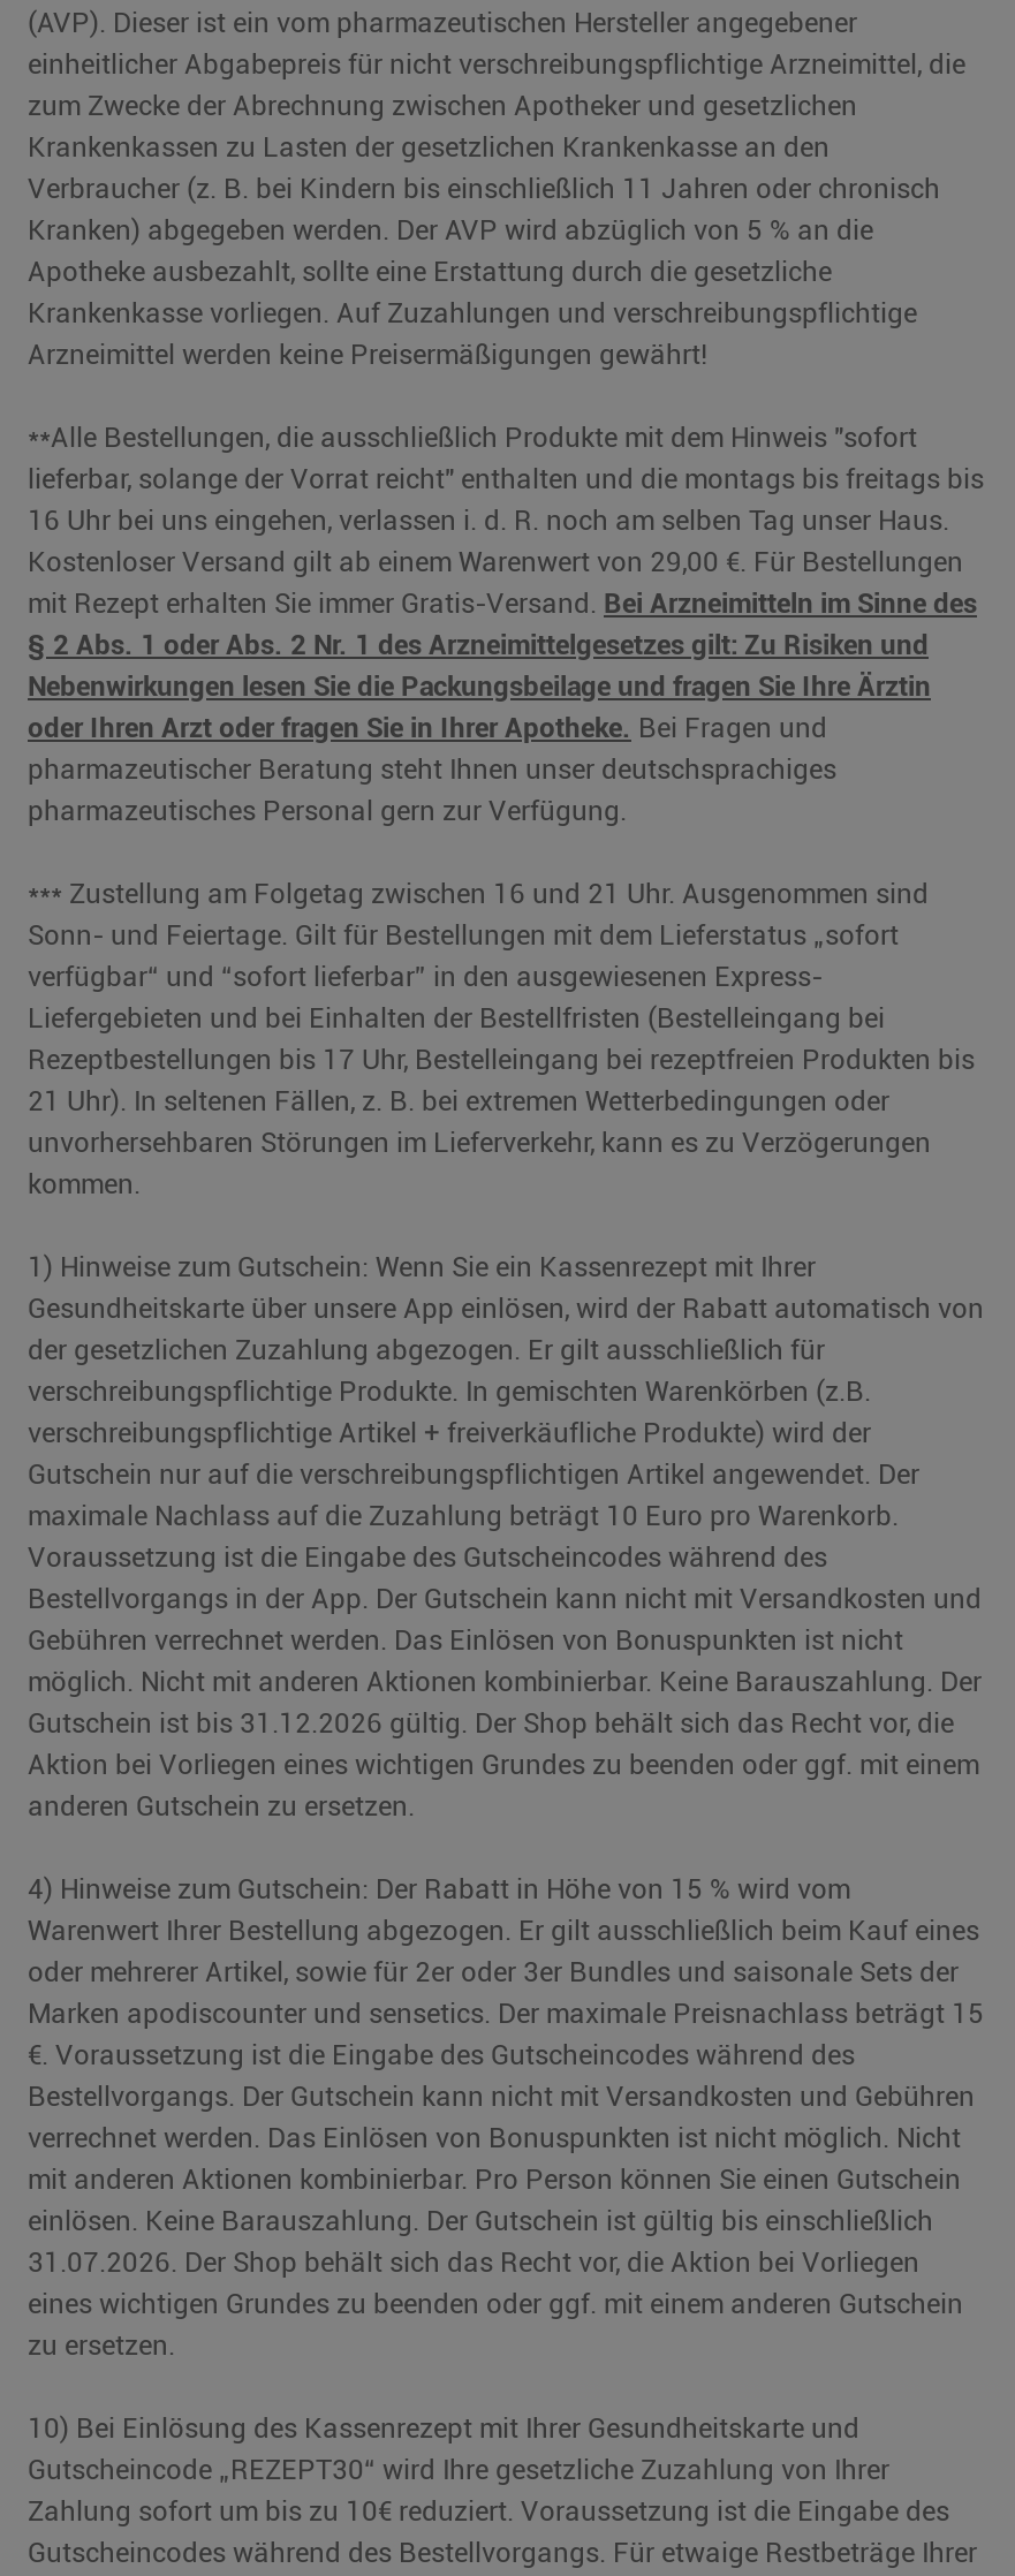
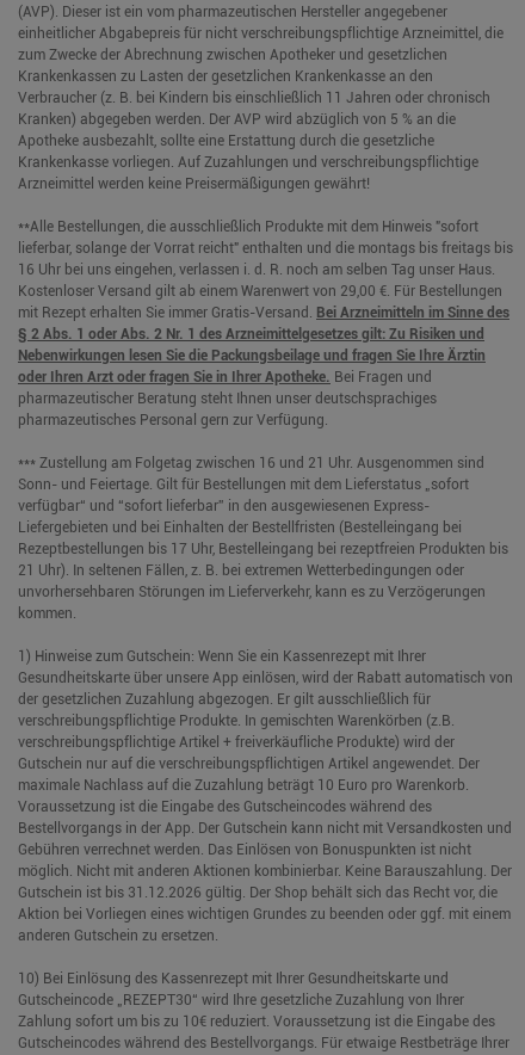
- 4) Hinweise zum Gutschein: Der Rabatt in Höhe von 15 % wird vom
- Warenwert Ihrer Bestellung abgezogen. Er gilt ausschließlich beim Kauf eines
- oder mehrerer Artikel, sowie für 2er oder 3er Bundles und saisonale Sets der
- Marken apodiscounter und sensetics. Der maximale Preisnachlass beträgt 15
- €. Voraussetzung ist die Eingabe des Gutscheincodes während des
- Bestellvorgangs. Der Gutschein kann nicht mit Versandkosten und Gebühren
- verrechnet werden. Das Einlösen von Bonuspunkten ist nicht möglich. Nicht
- mit anderen Aktionen kombinierbar. Pro Person können Sie einen Gutschein
- einlösen. Keine Barauszahlung. Der Gutschein ist gültig bis einschließlich
- 31.07.2026. Der Shop behält sich das Recht vor, die Aktion bei Vorliegen
- eines wichtigen Grundes zu beenden oder ggf. mit einem anderen Gutschein
- zu ersetzen.
